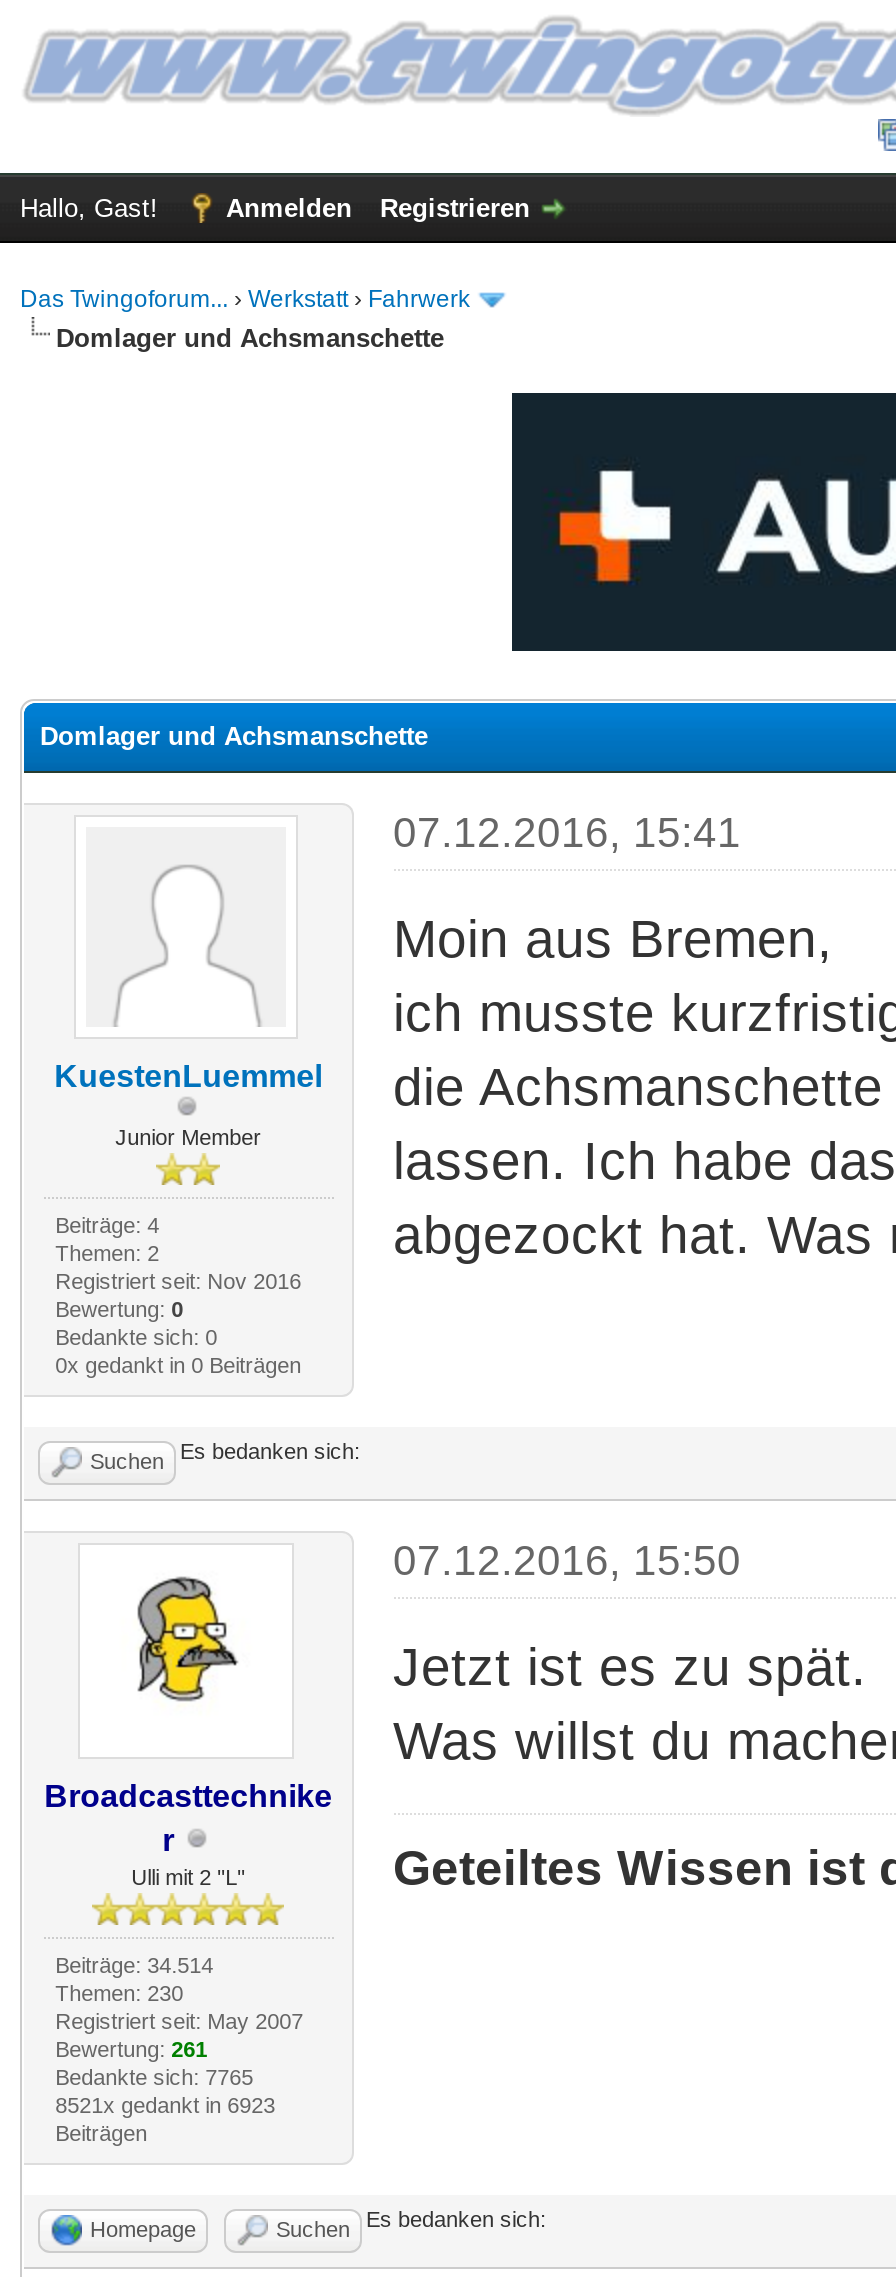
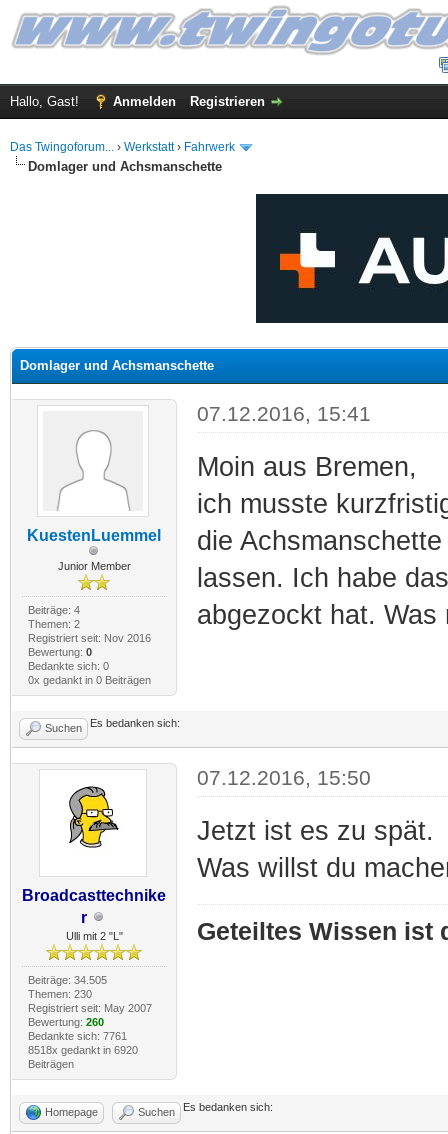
- Beiträge: 34.514
+ Beiträge: 34.505

- Bewertung: 261
+ Bewertung: 260

- Bedankte sich: 7765
+ Bedankte sich: 7761

- 8521x gedankt in 6923
+ 8518x gedankt in 6920
